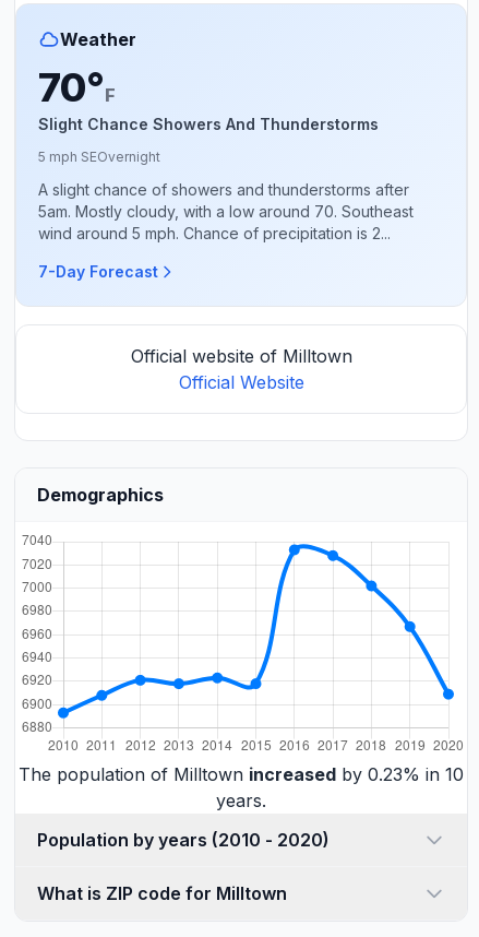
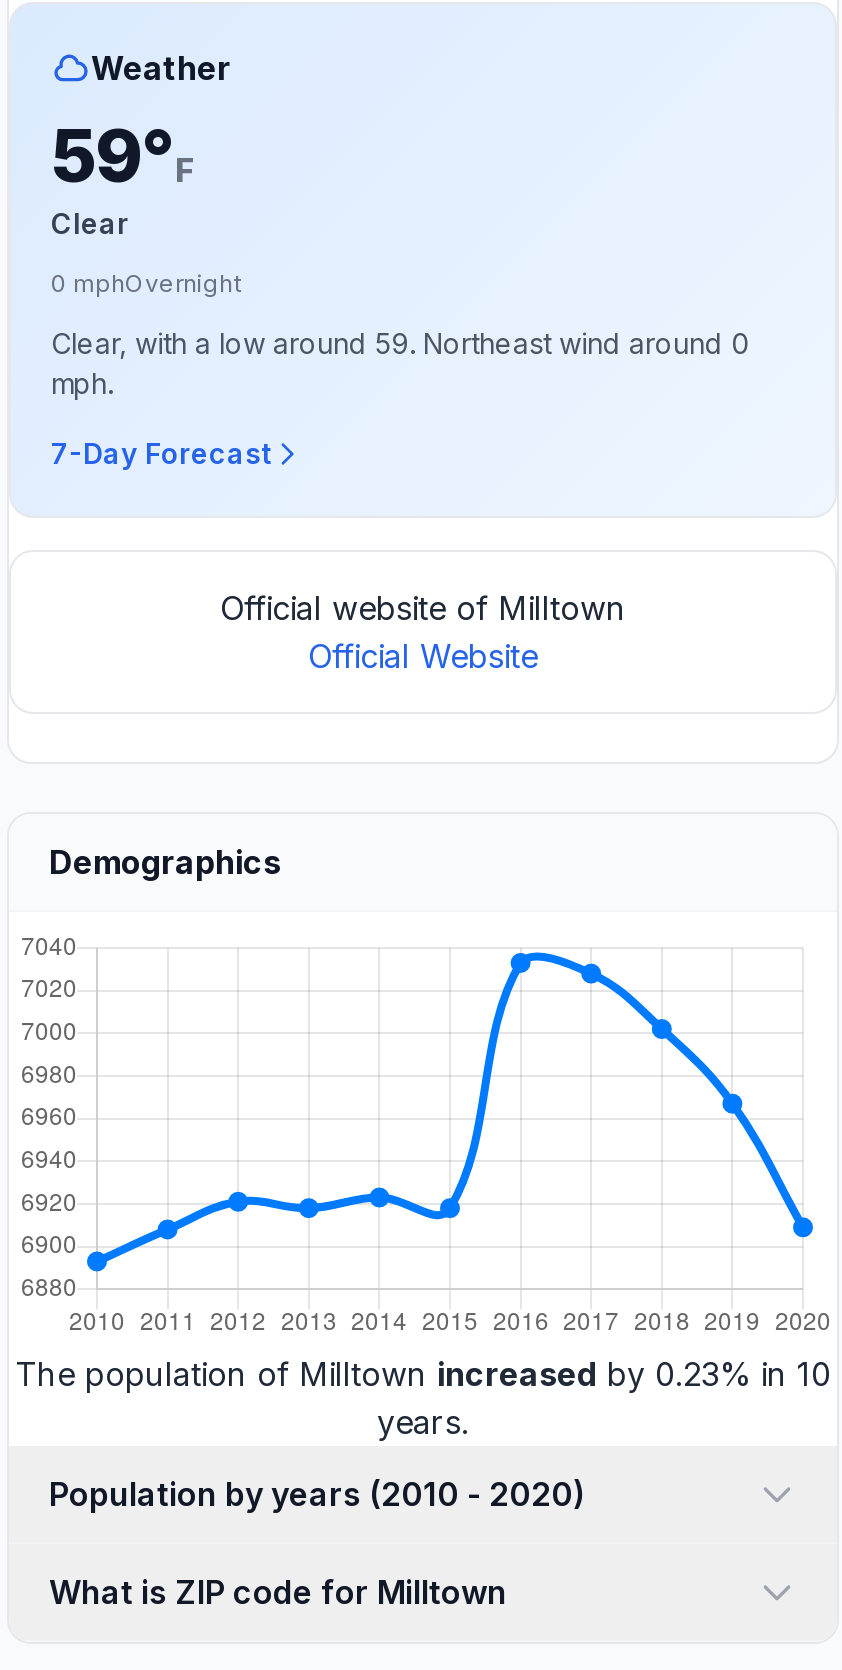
- 70°F
- Slight Chance Showers And Thunderstorms
+ 59°F
+ Clear

- 5 mph SEOvernight
+ 0 mphOvernight

- A slight chance of showers and thunderstorms after
- 5am. Mostly cloudy, with a low around 70. Southeast
- wind around 5 mph. Chance of precipitation is 2...
+ Clear, with a low around 59. Northeast wind around 0
+ mph.
